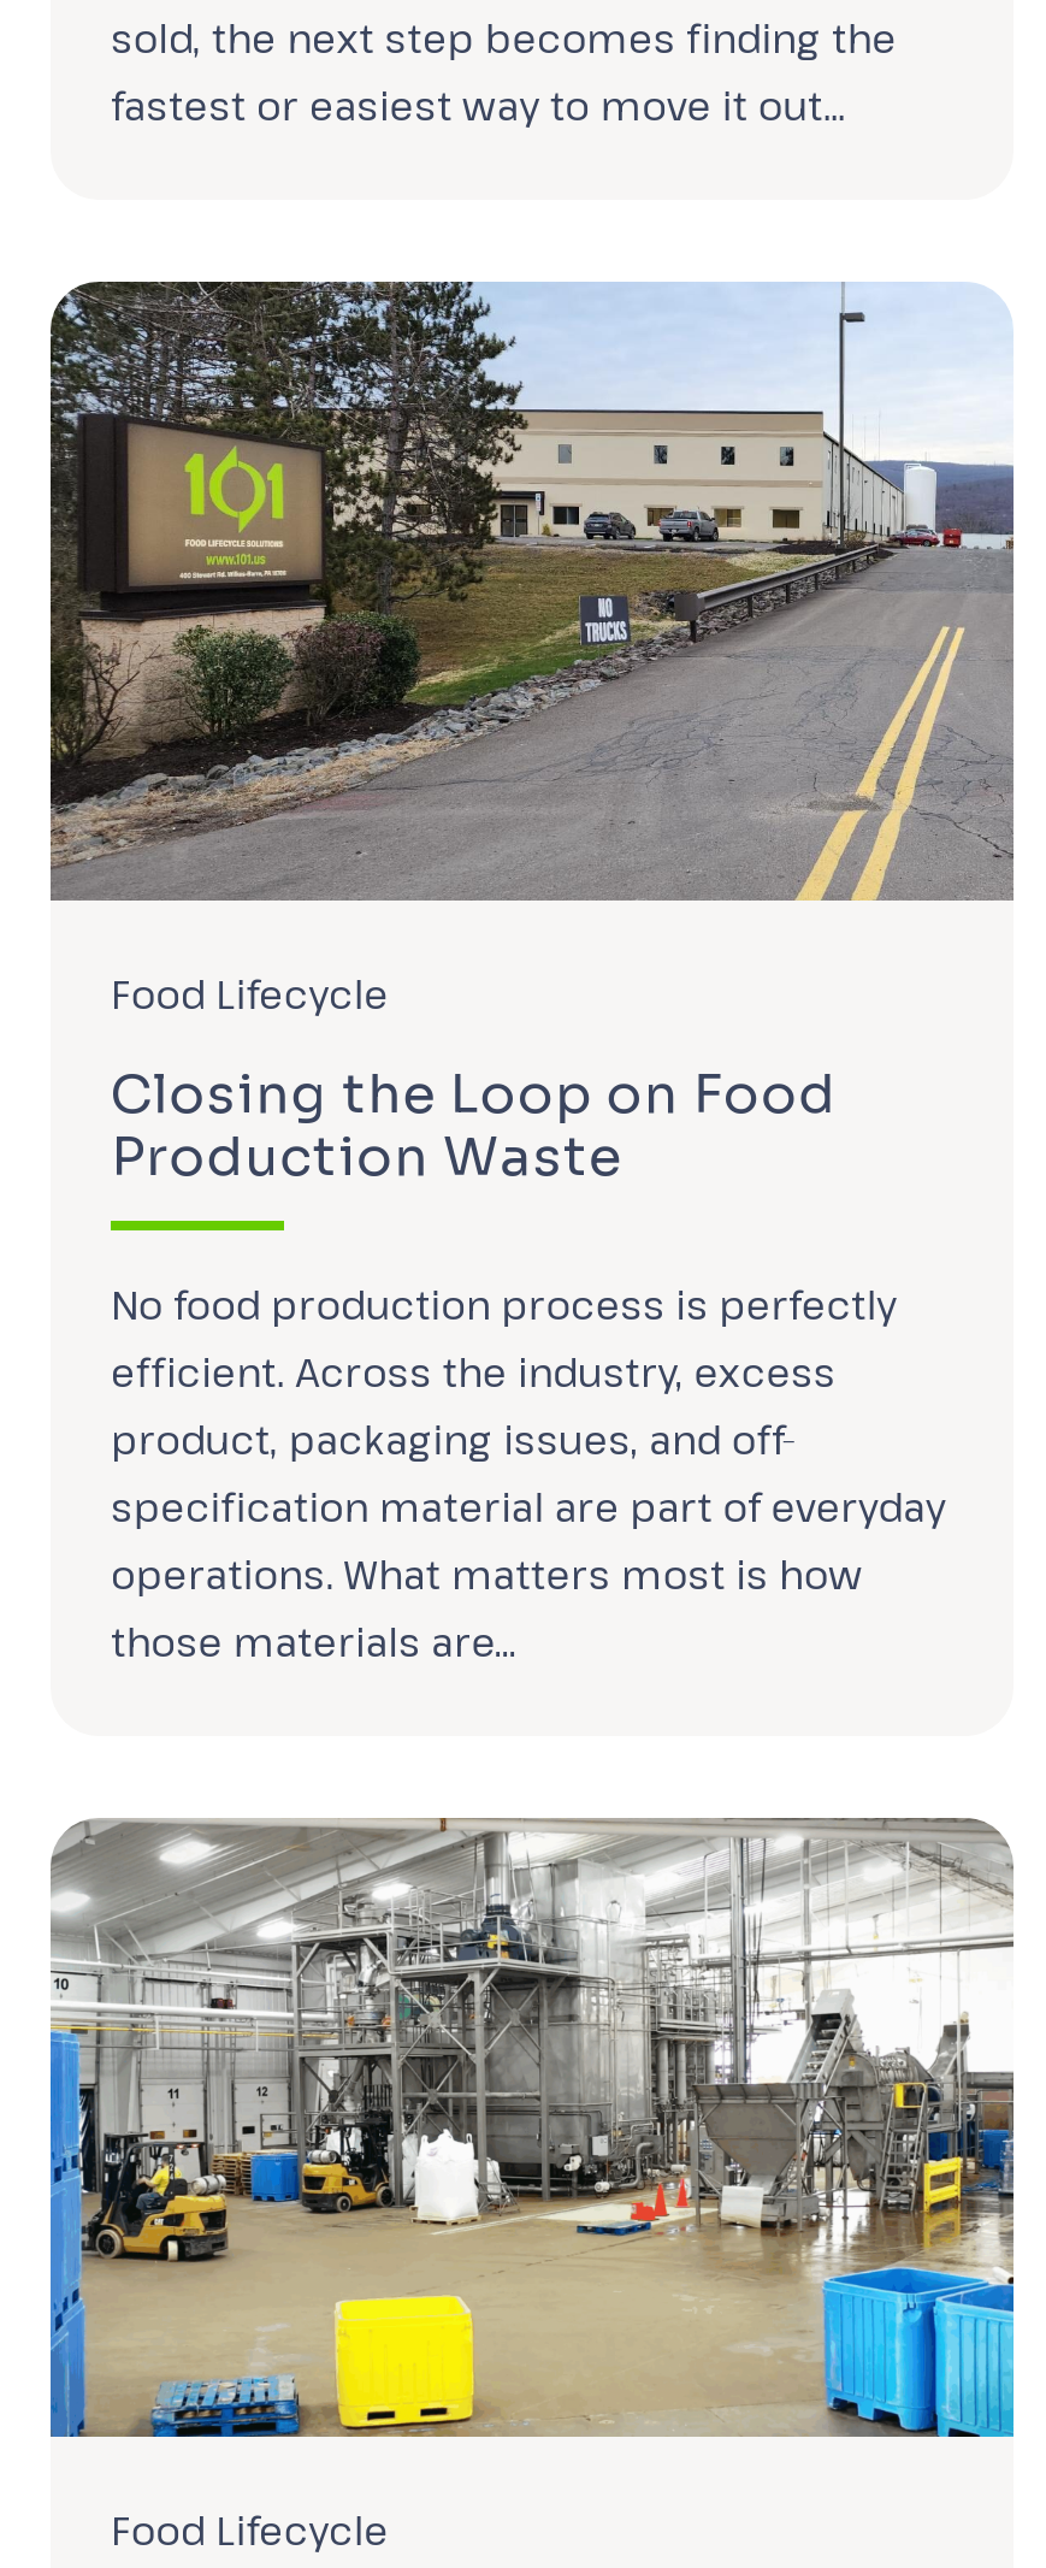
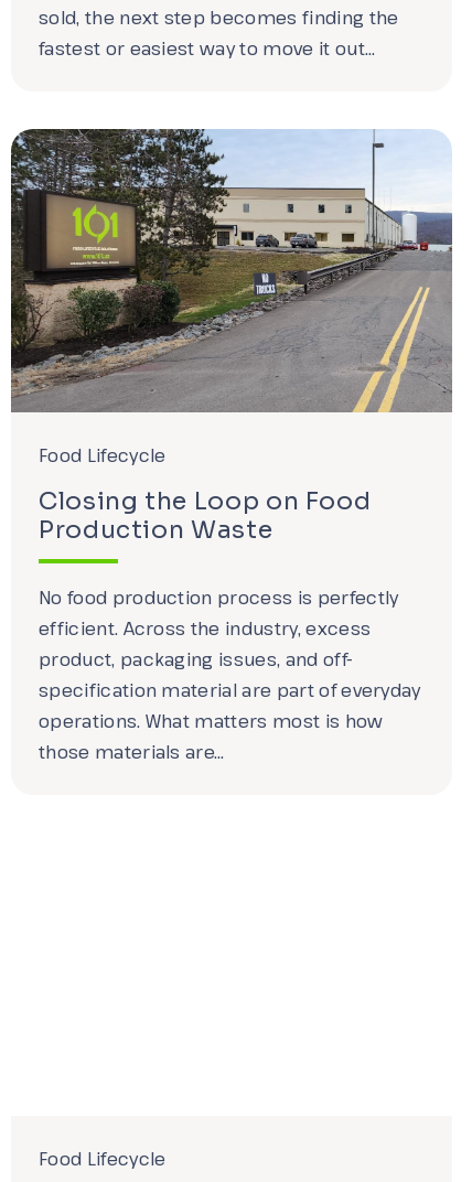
- [image]
